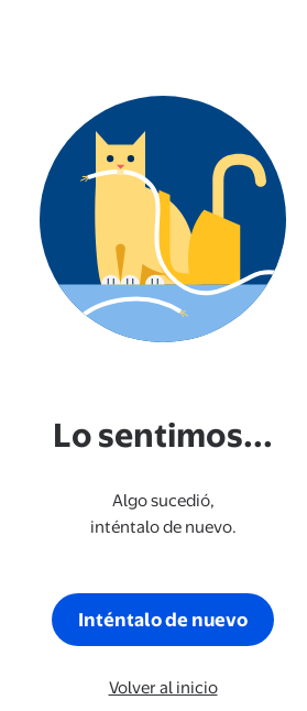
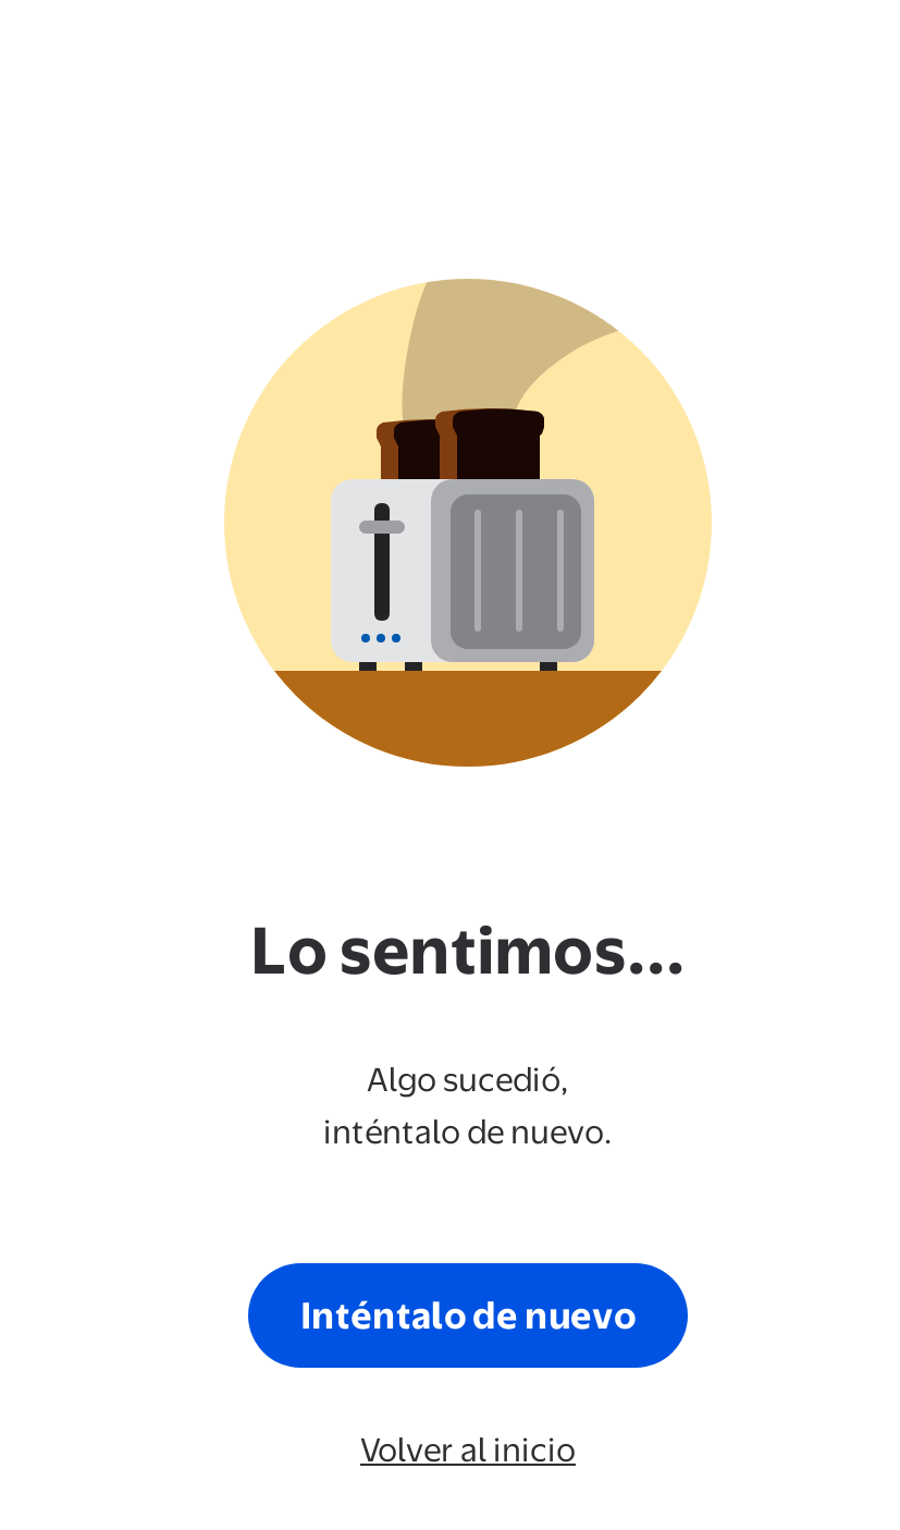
- [image]
+ [image]
